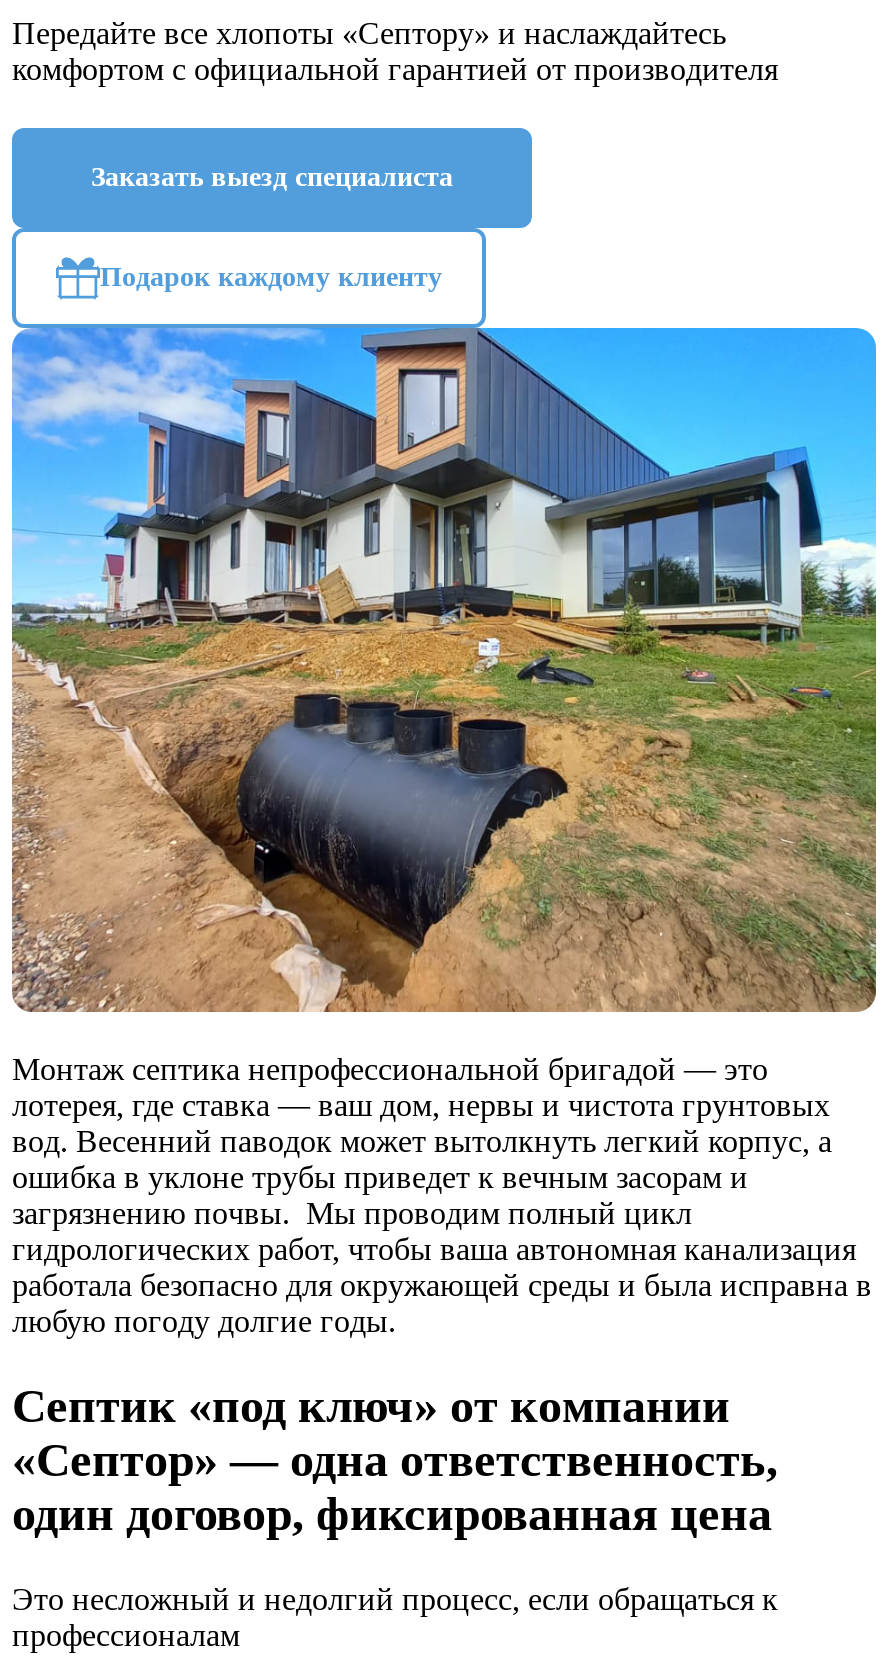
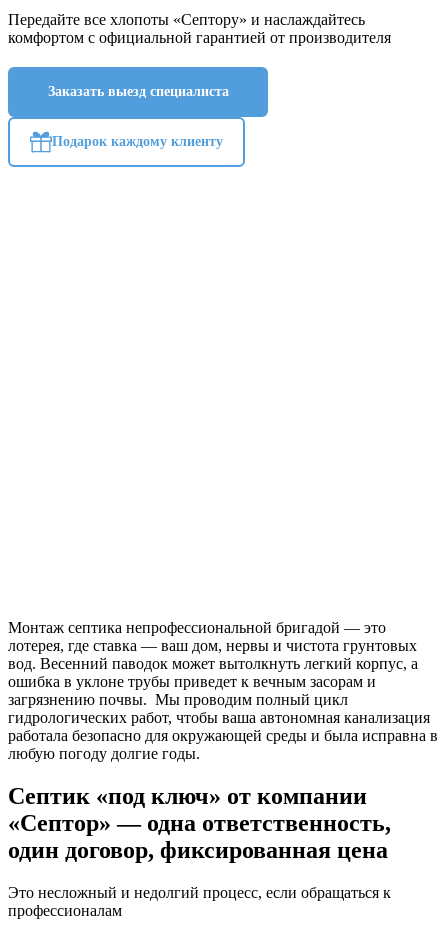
- [image]
